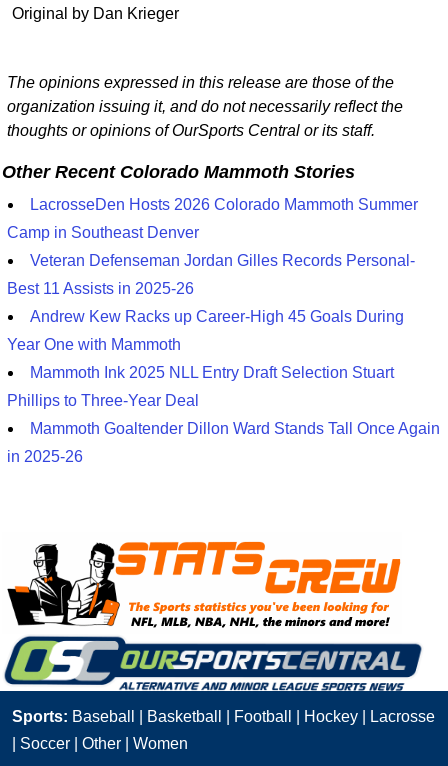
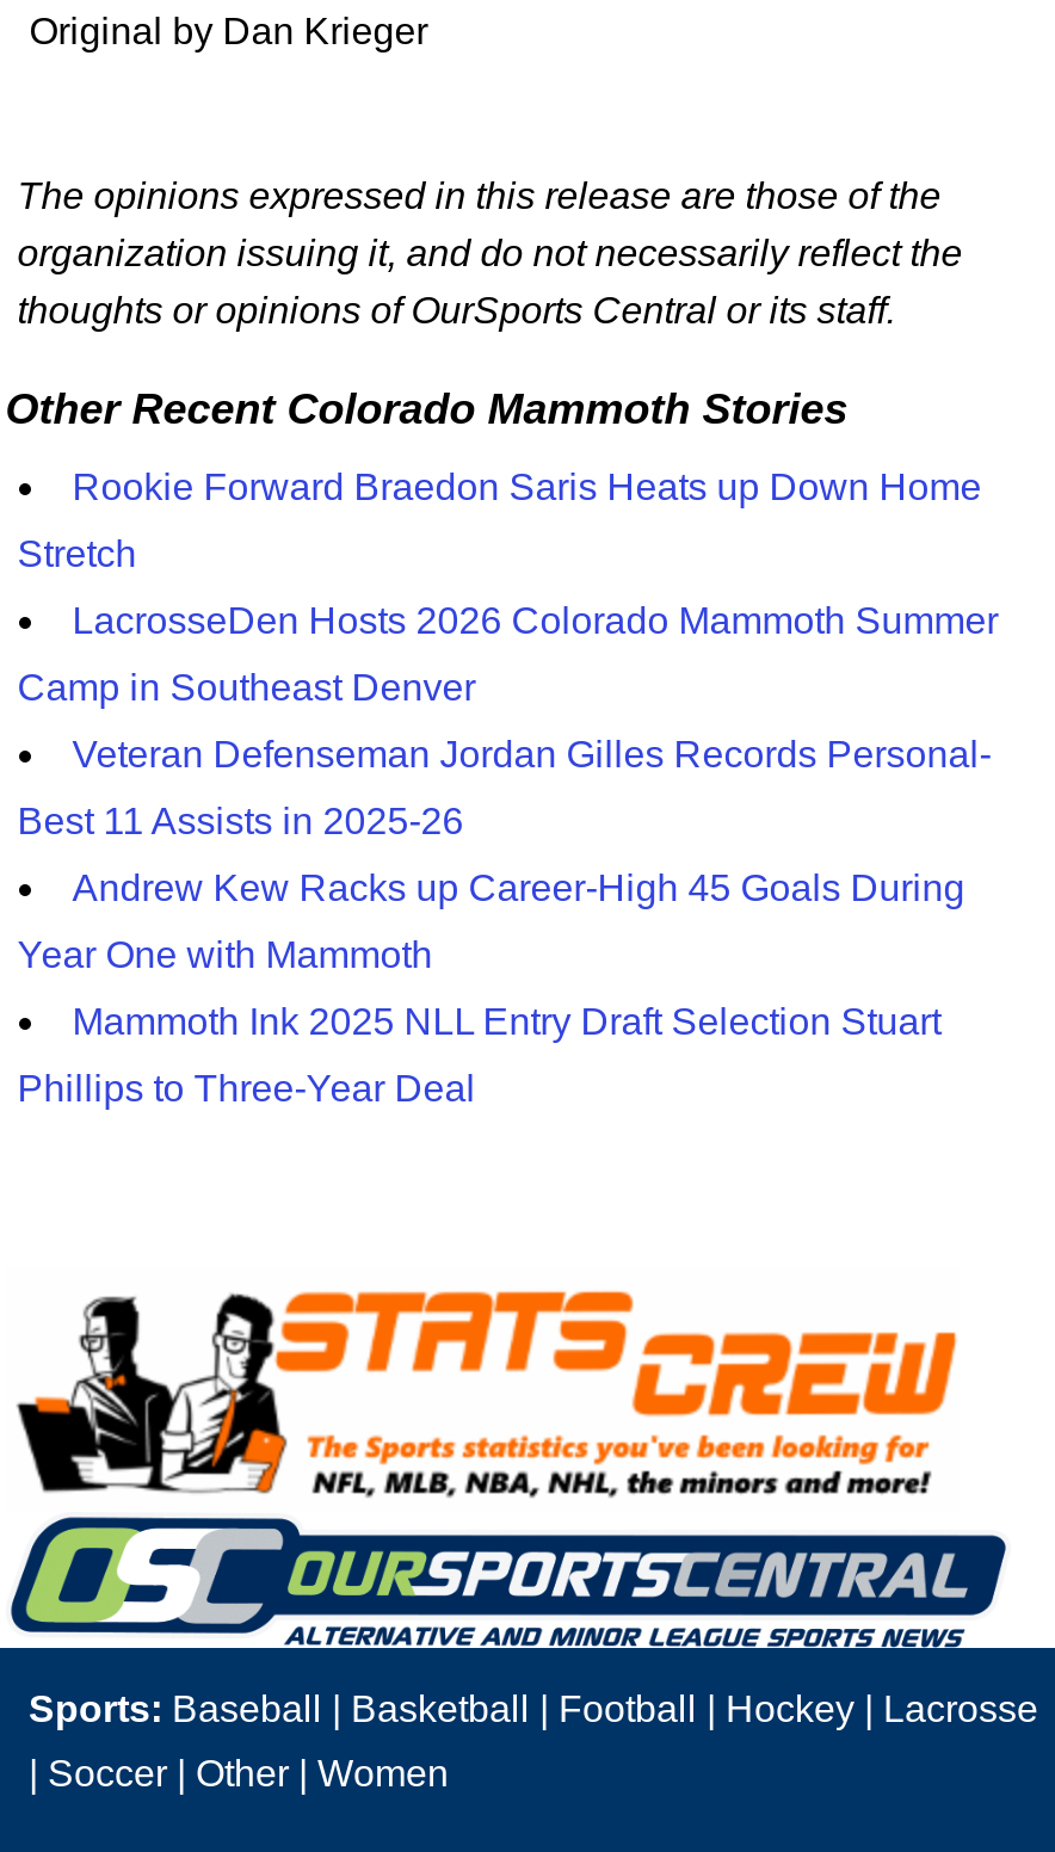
+ Rookie Forward Braedon Saris Heats up Down Home
+ Stretch

moved down: LacrosseDen Hosts 2026 Colorado Mammoth Summer | Camp in Southeast Denver | Veteran Defenseman Jordan Gilles Records Personal- | Best 11 Assists in 2025-26 | Andrew Kew Racks up Career-High 45 Goals During | Year One with Mammoth | Mammoth Ink 2025 NLL Entry Draft Selection Stuart | Phillips to Three-Year Deal

- Mammoth Goaltender Dillon Ward Stands Tall Once Again
- in 2025-26
